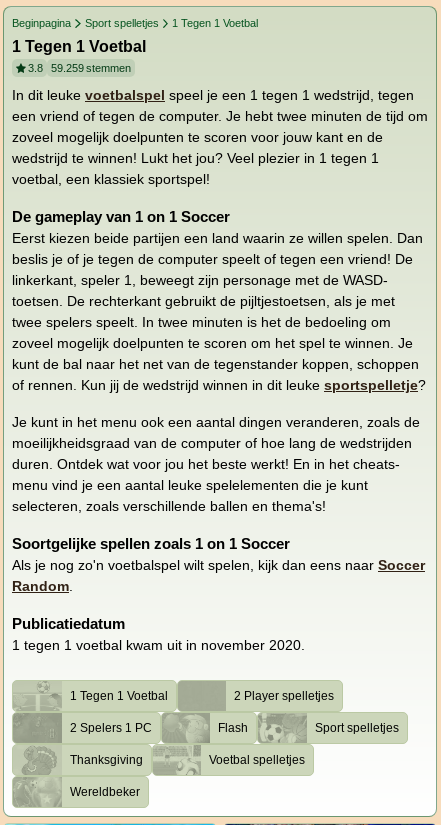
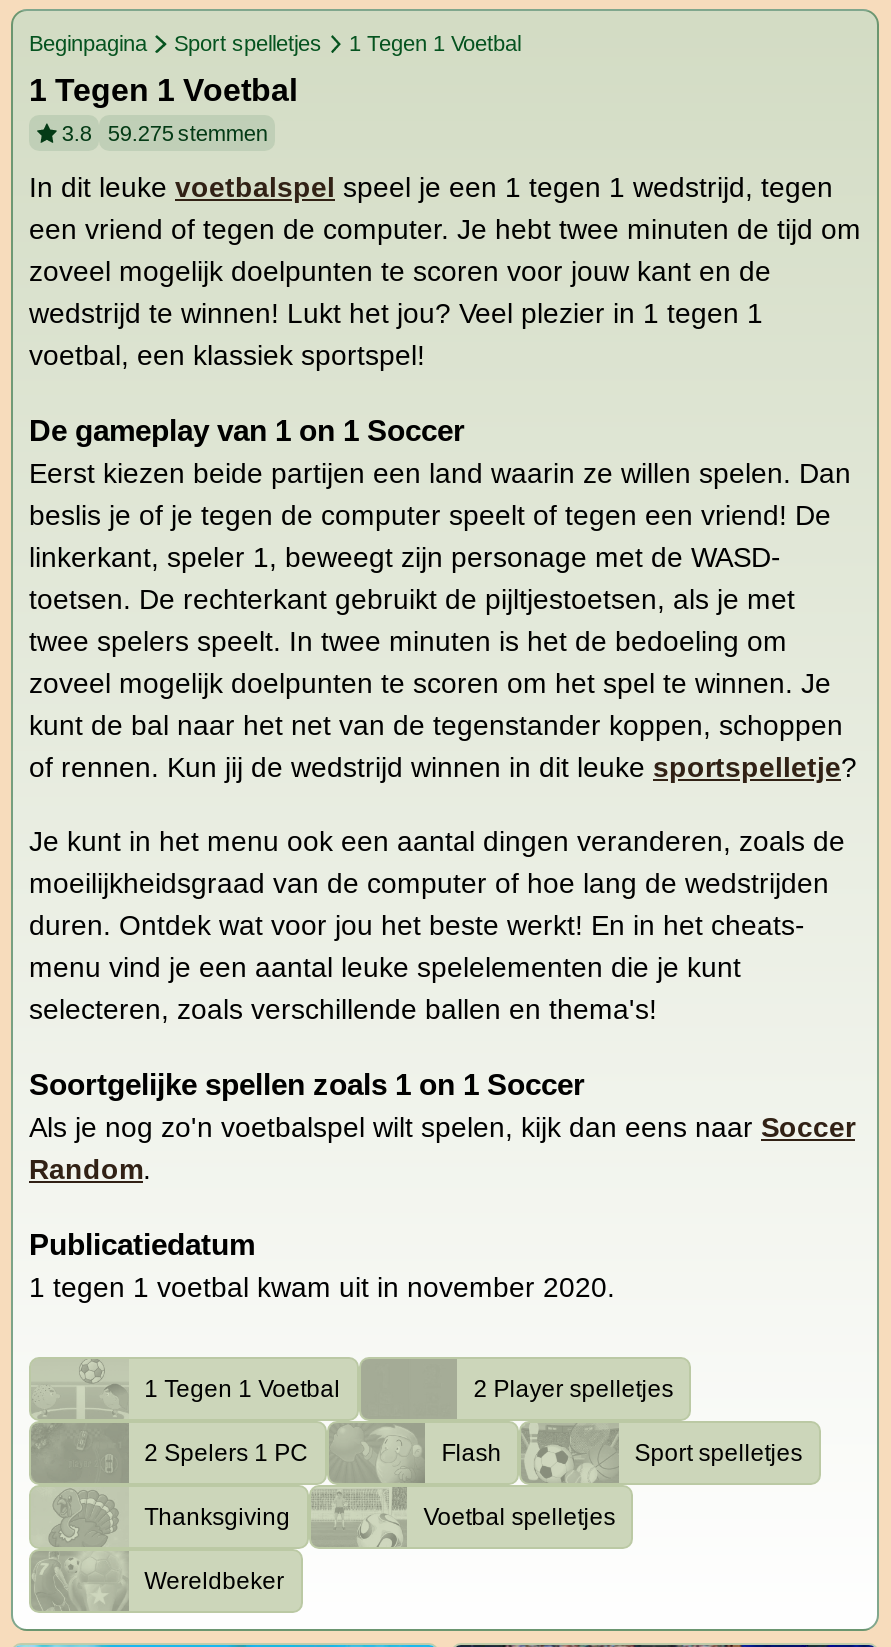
- 3.8 59.259 stemmen
+ 3.8 59.275 stemmen
